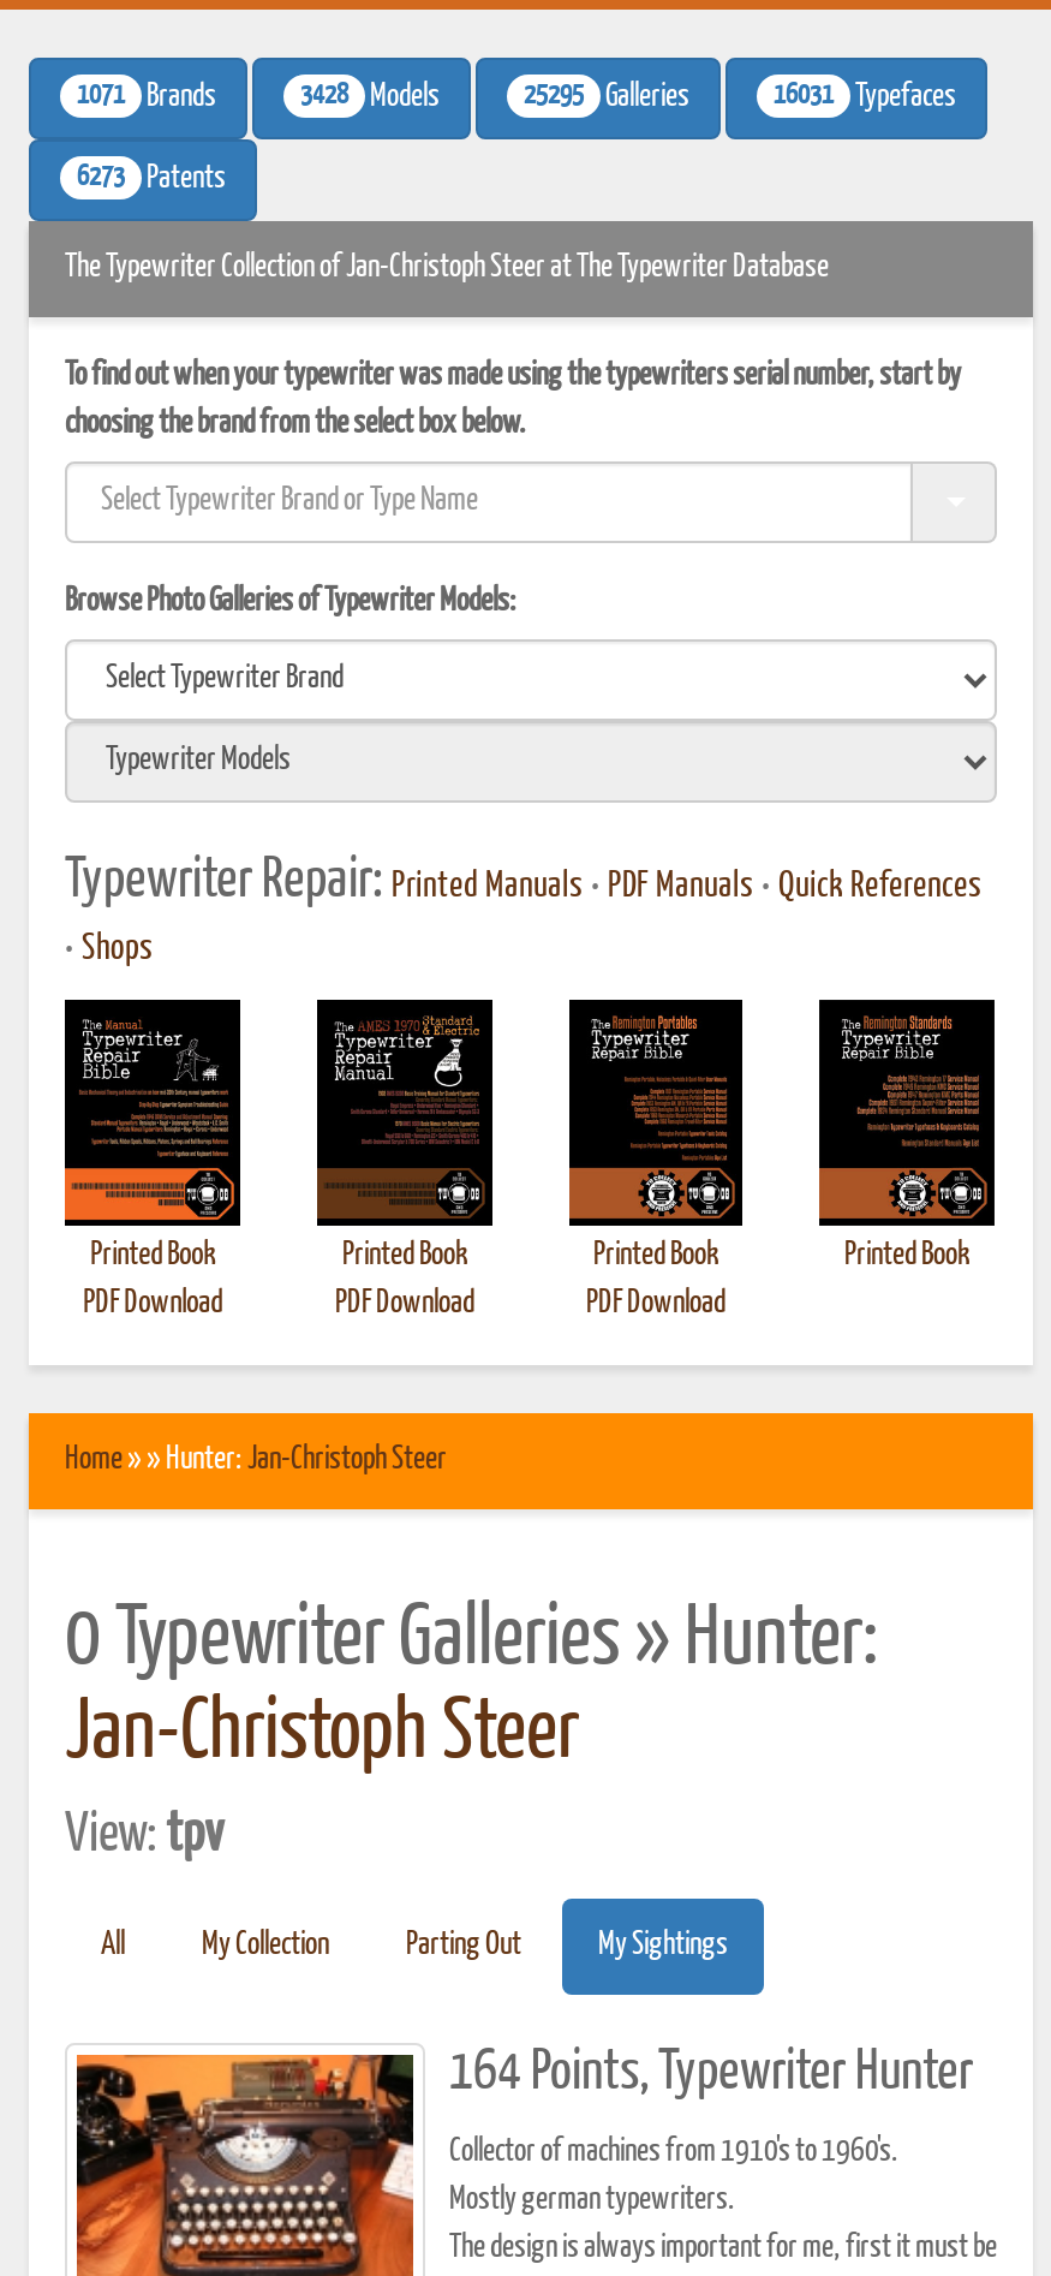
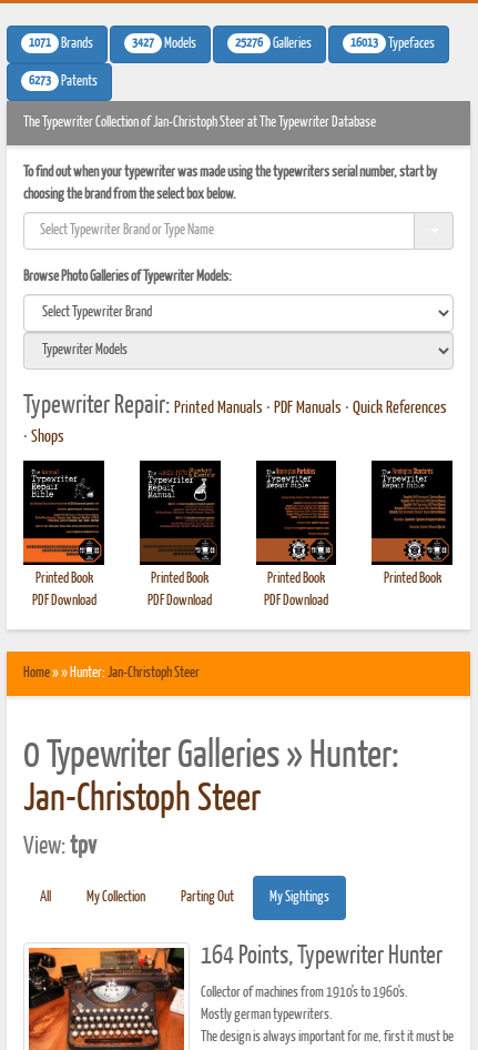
- 3428 Models
+ 3427 Models

- 25295 Galleries
+ 25276 Galleries

- 16031 Typefaces
+ 16013 Typefaces
